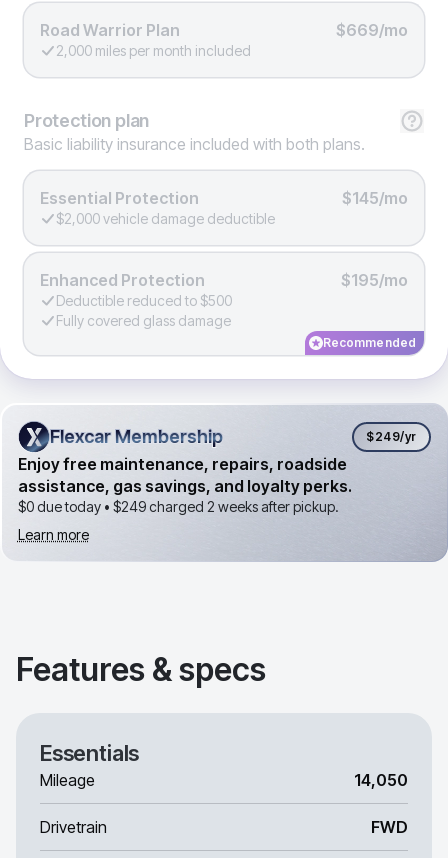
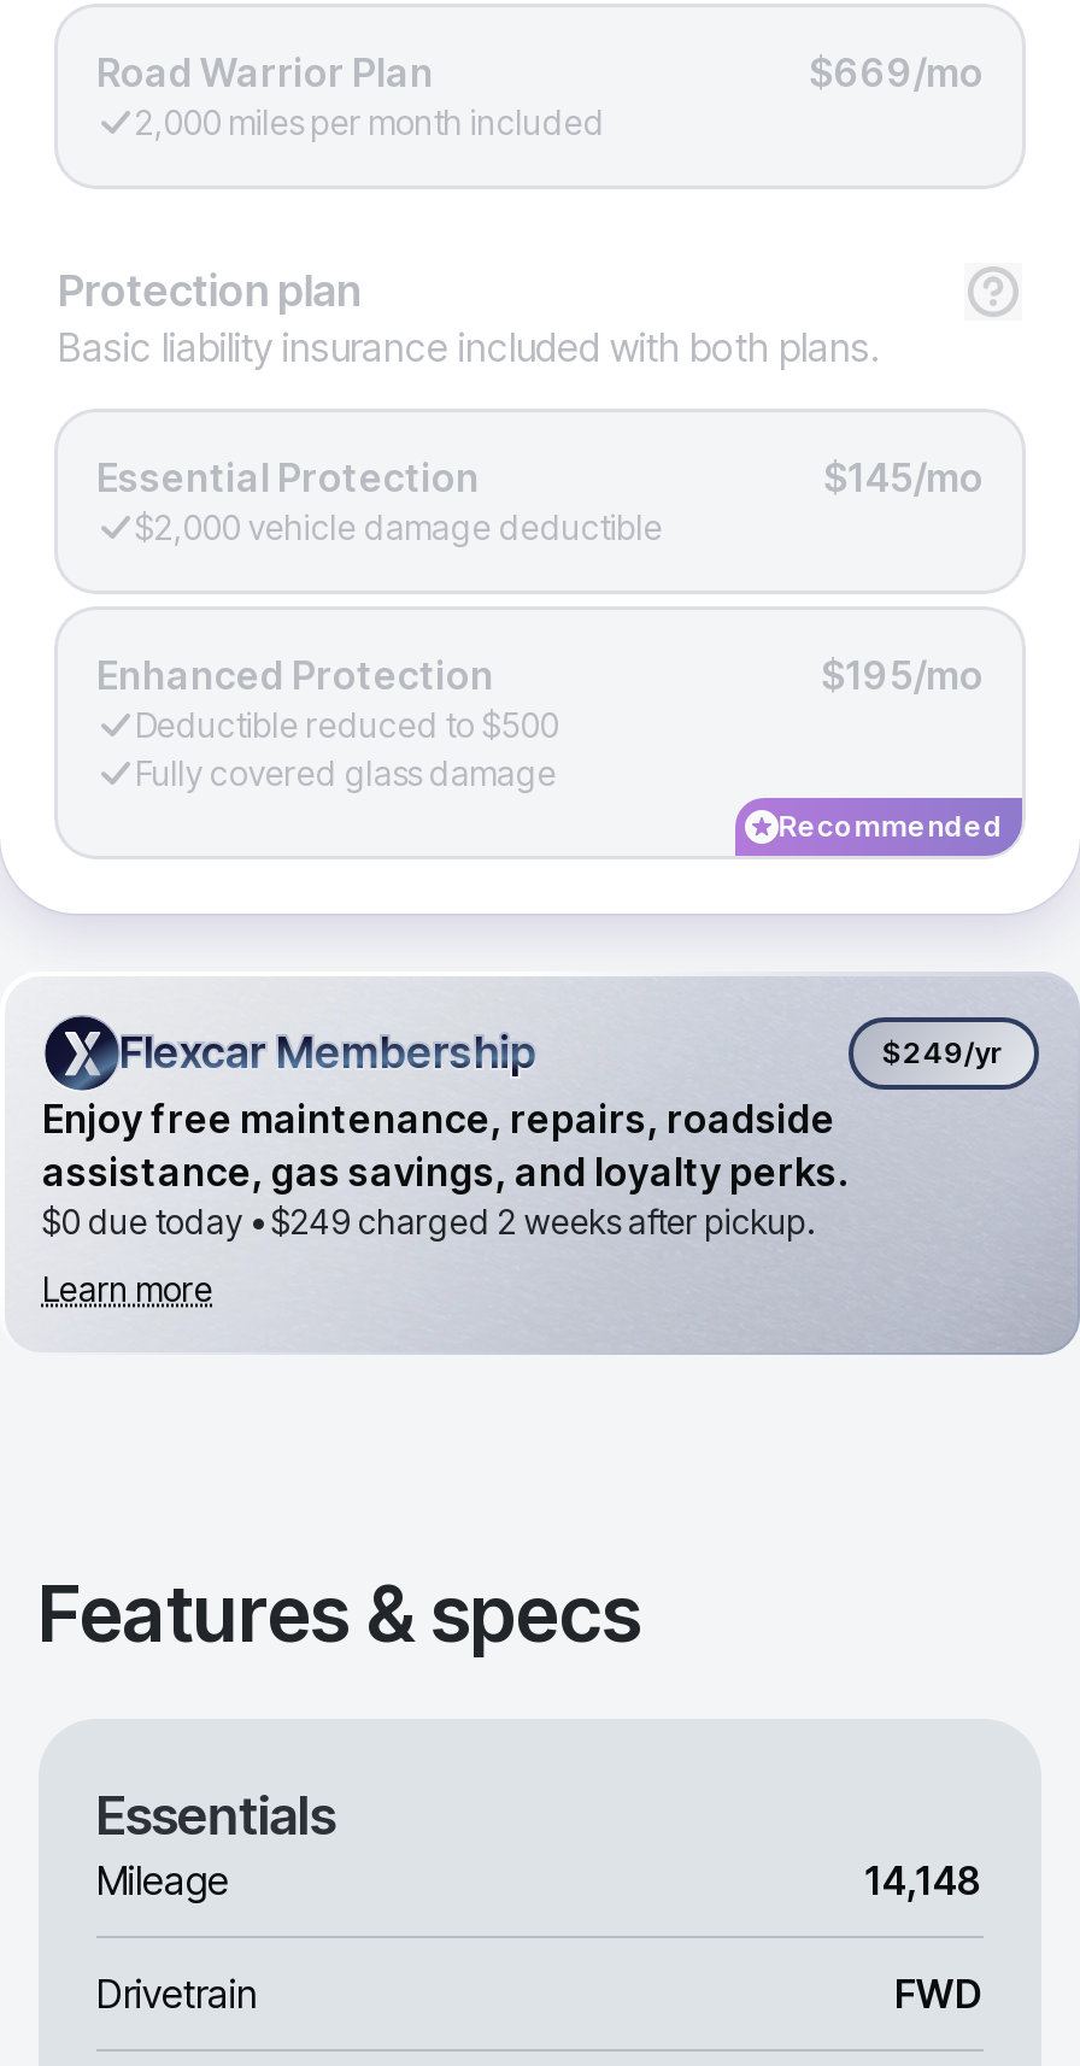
- 14,050
+ 14,148
